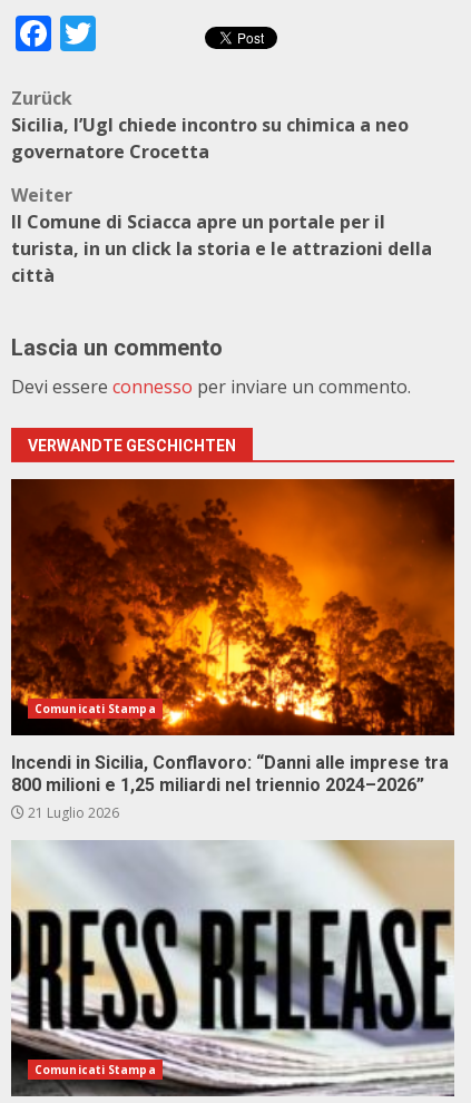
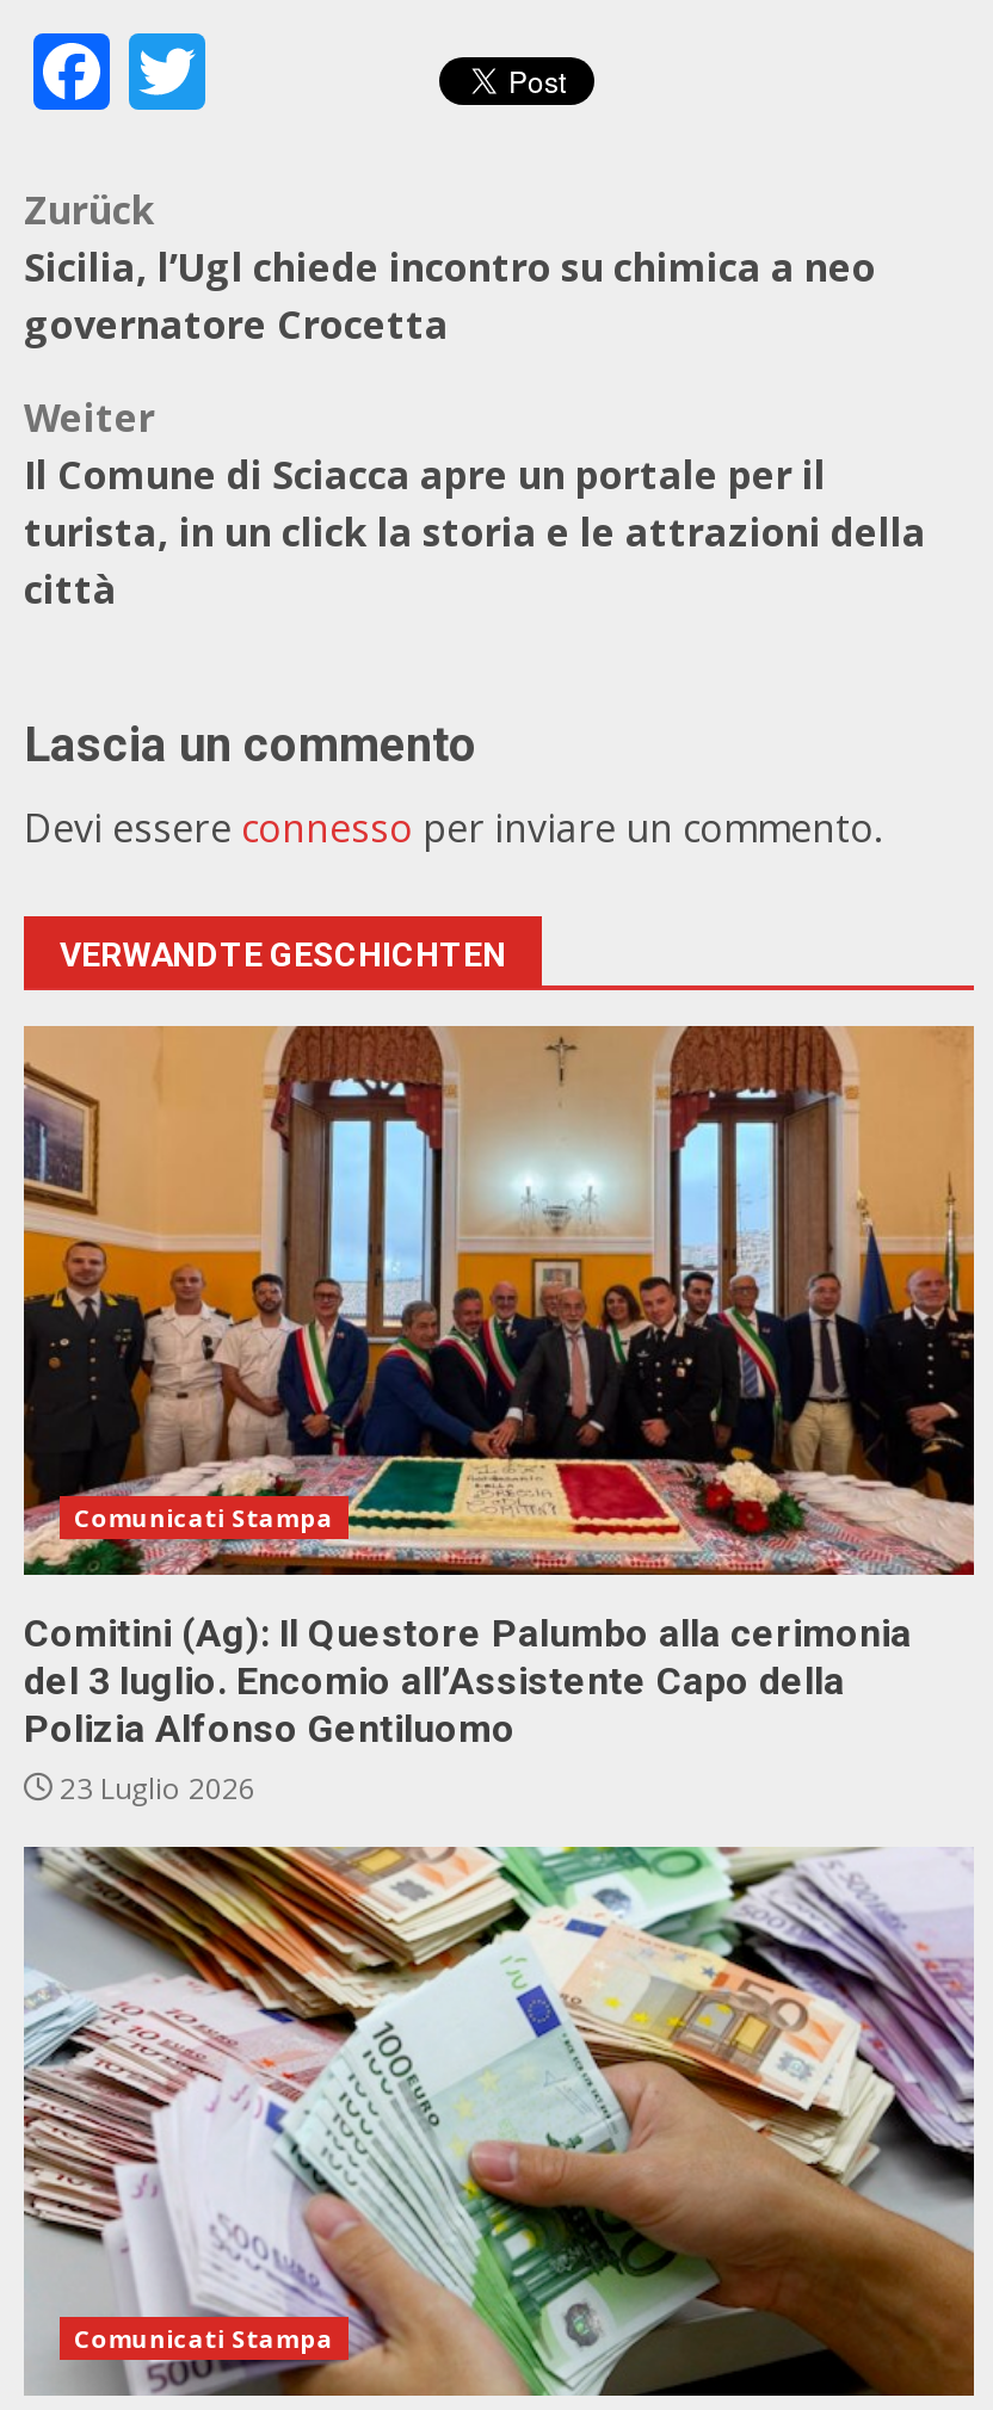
- [image]
- Incendi in Sicilia, Conflavoro: “Danni alle imprese tra
- 800 milioni e 1,25 miliardi nel triennio 2024–2026”
- 21 Luglio 2026
+ [image]
+ Comitini (Ag): Il Questore Palumbo alla cerimonia
+ del 3 luglio. Encomio all’Assistente Capo della
+ Polizia Alfonso Gentiluomo
+ 23 Luglio 2026

- [image]
+ [image]
